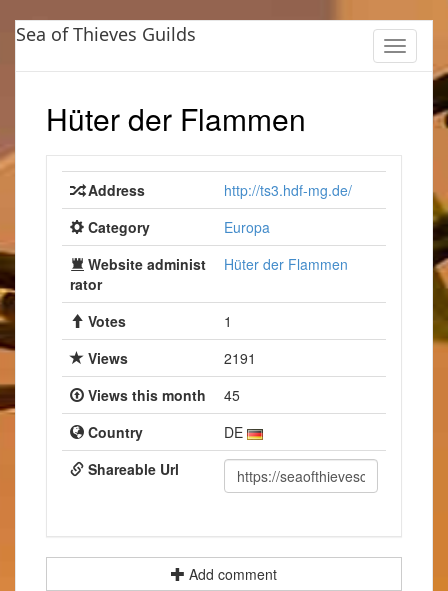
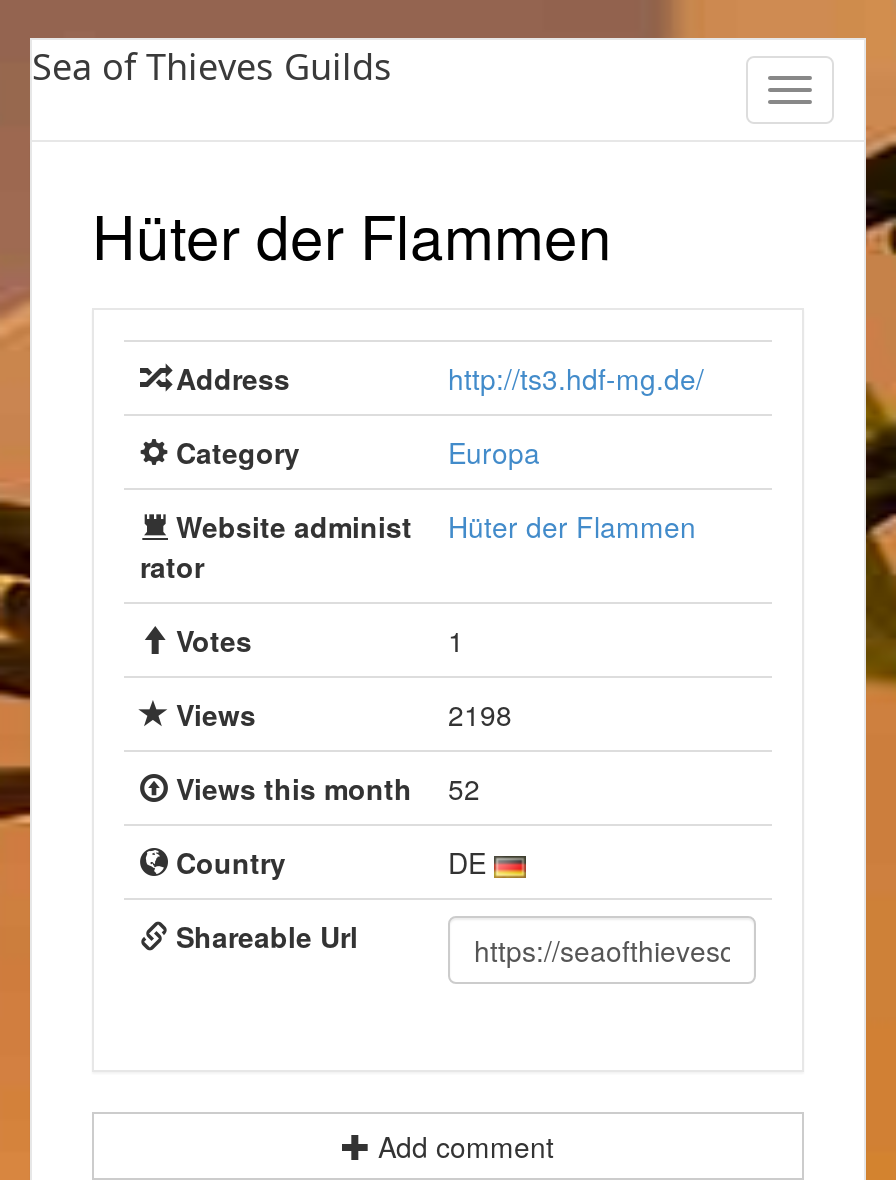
- 2191
+ 2198

- Views this month 45
+ Views this month 52
